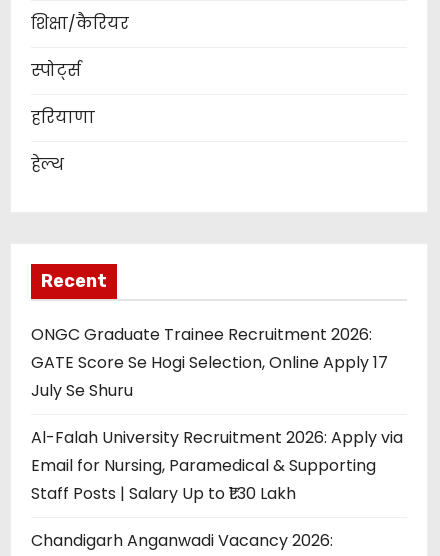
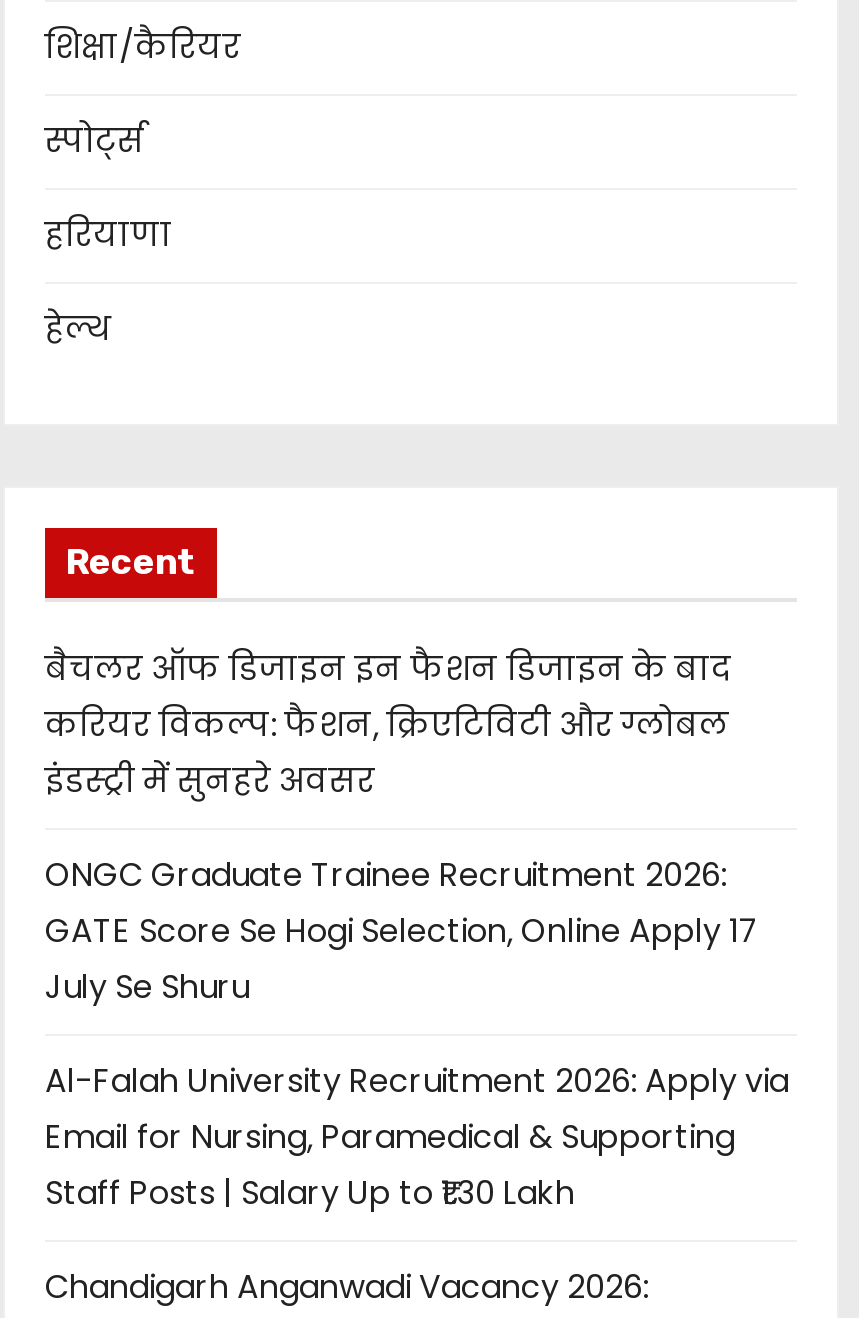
+ बैचलर ऑफ डिजाइन इन फैशन डिजाइन के बाद
+ करियर विकल्प: फैशन, क्रिएटिविटी और ग्लोबल
+ इंडस्ट्री में सुनहरे अवसर
